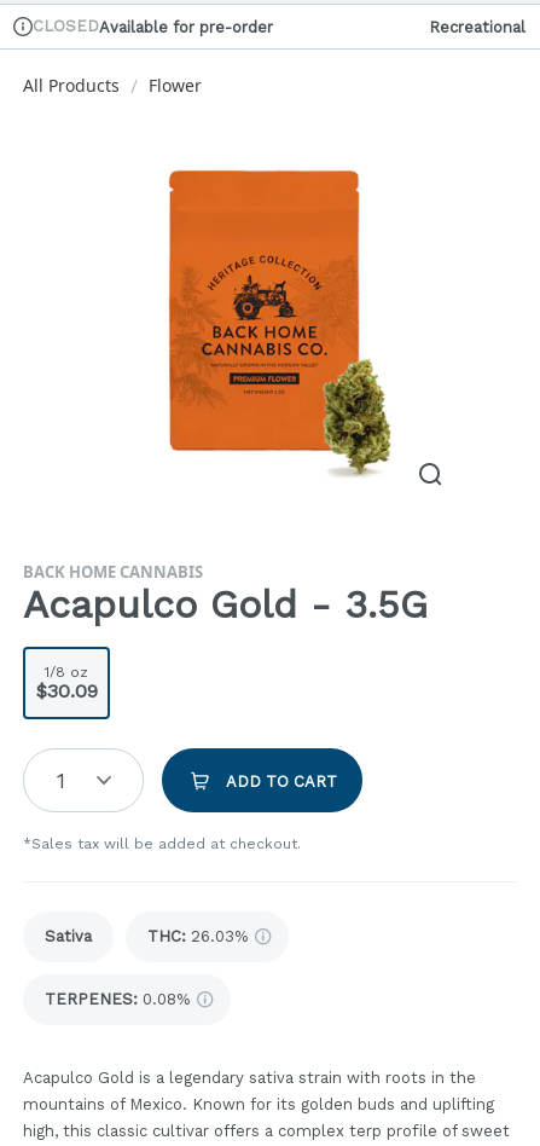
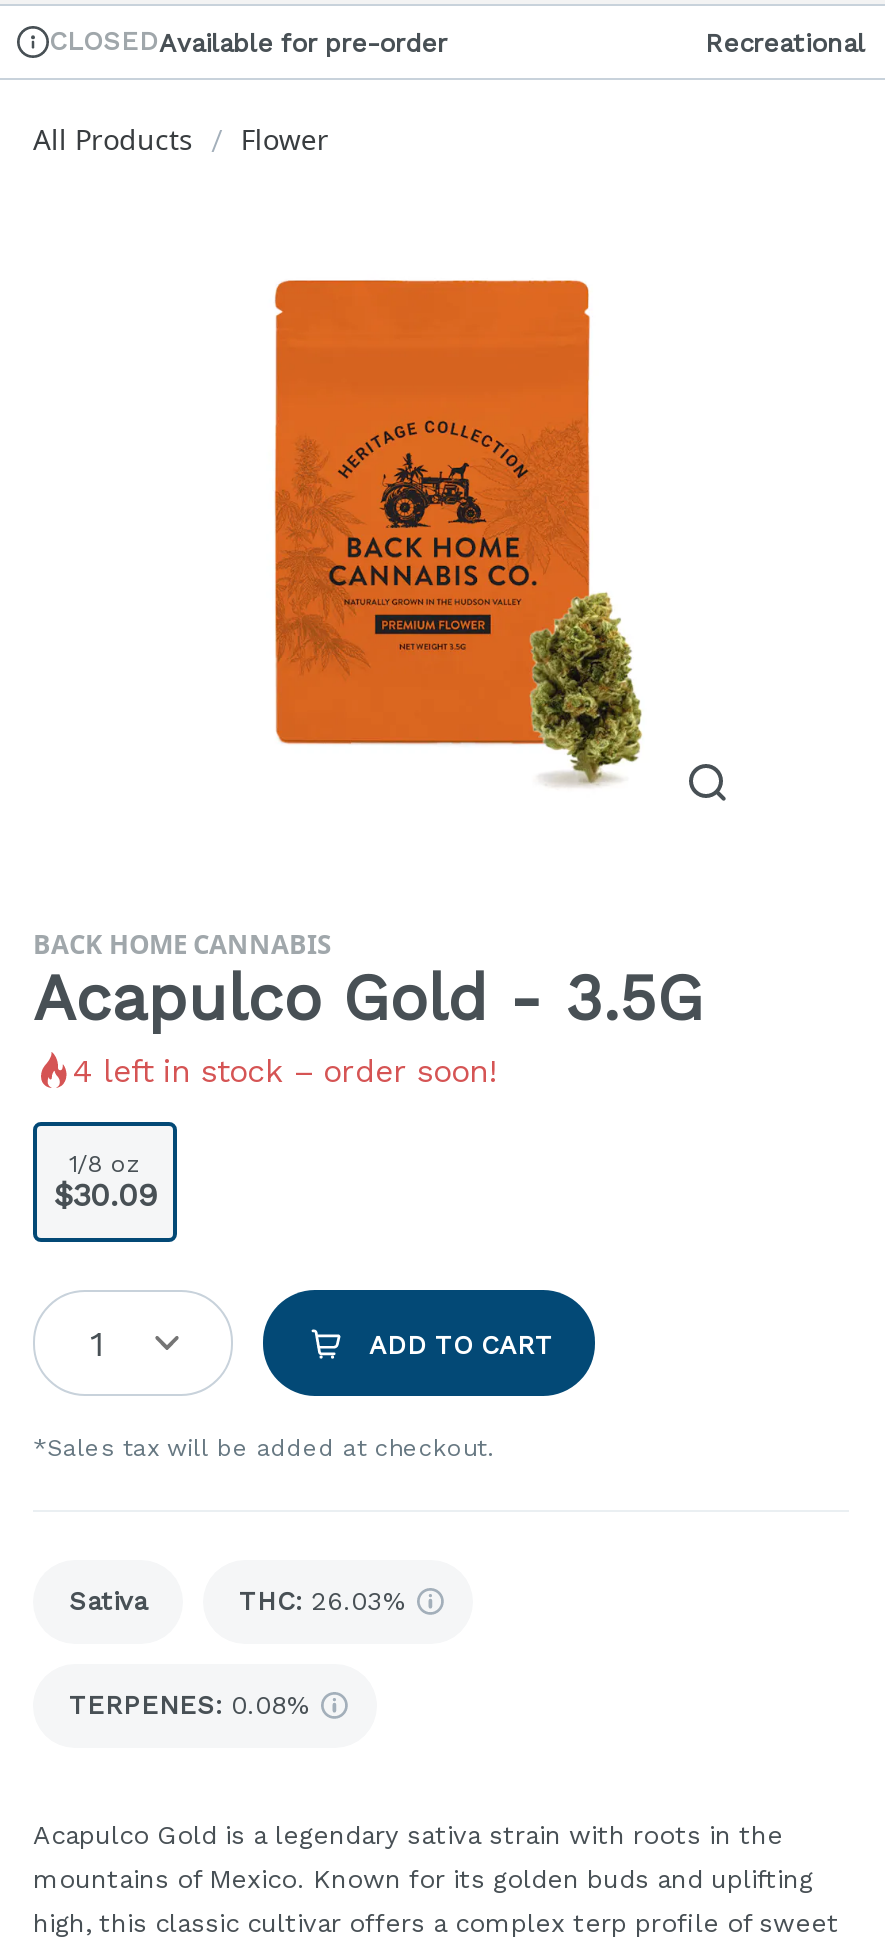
+ 4 left in stock – order soon!
